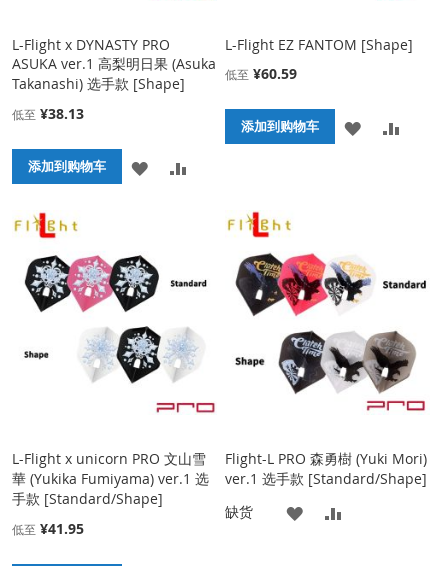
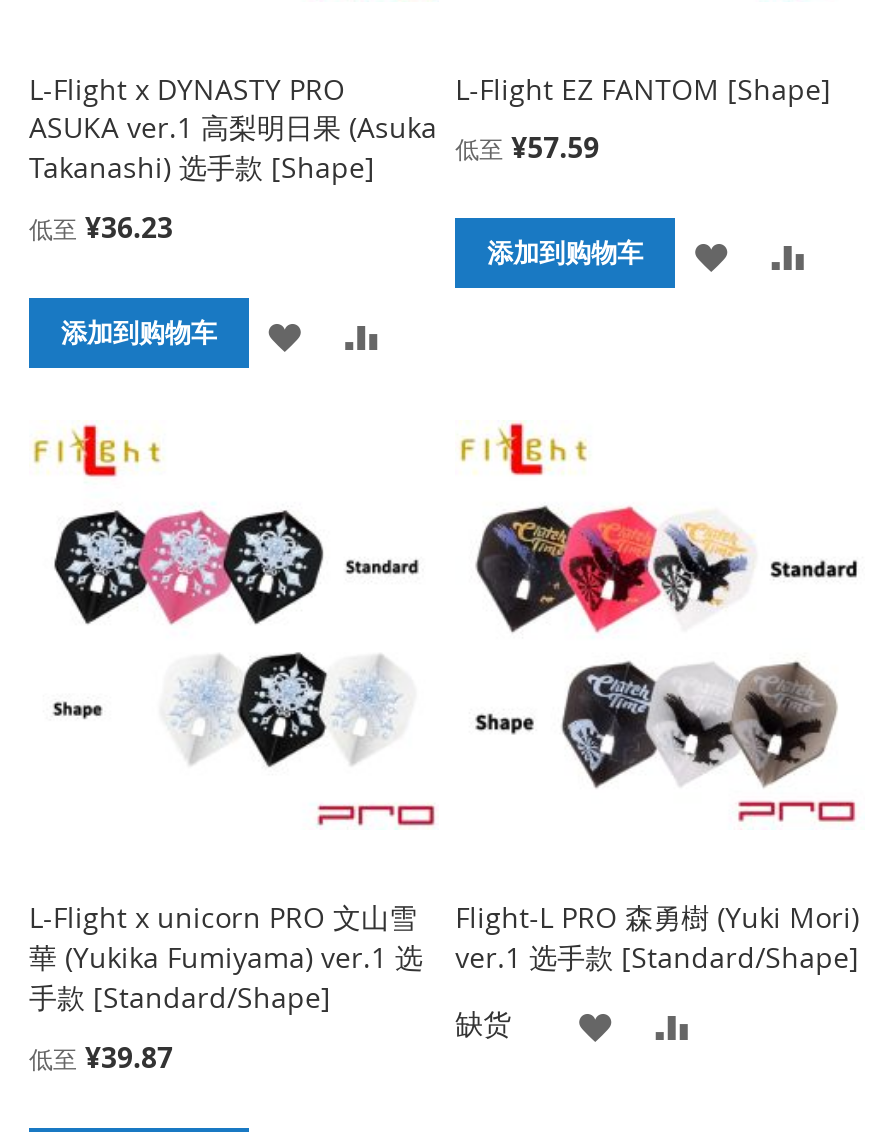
- 低至 ¥60.59
+ 低至 ¥57.59

- 低至 ¥38.13
+ 低至 ¥36.23

- 低至 ¥41.95
+ 低至 ¥39.87
